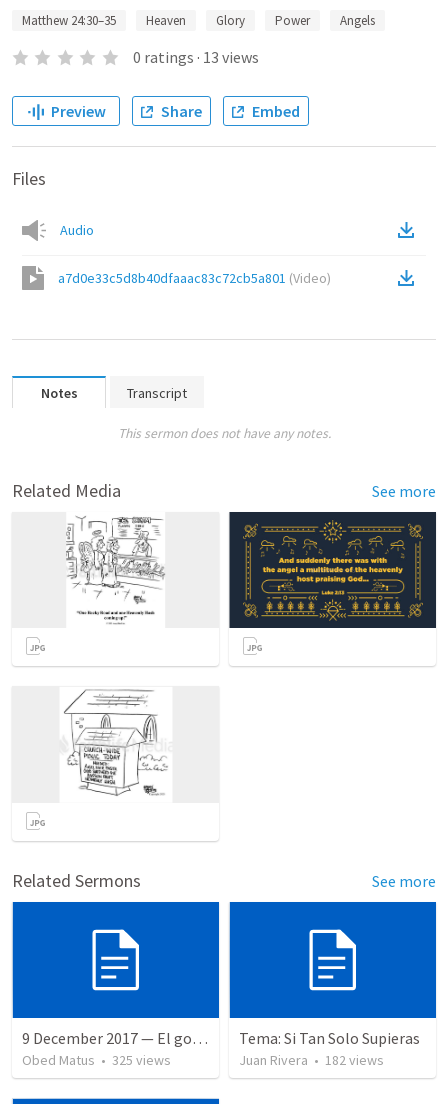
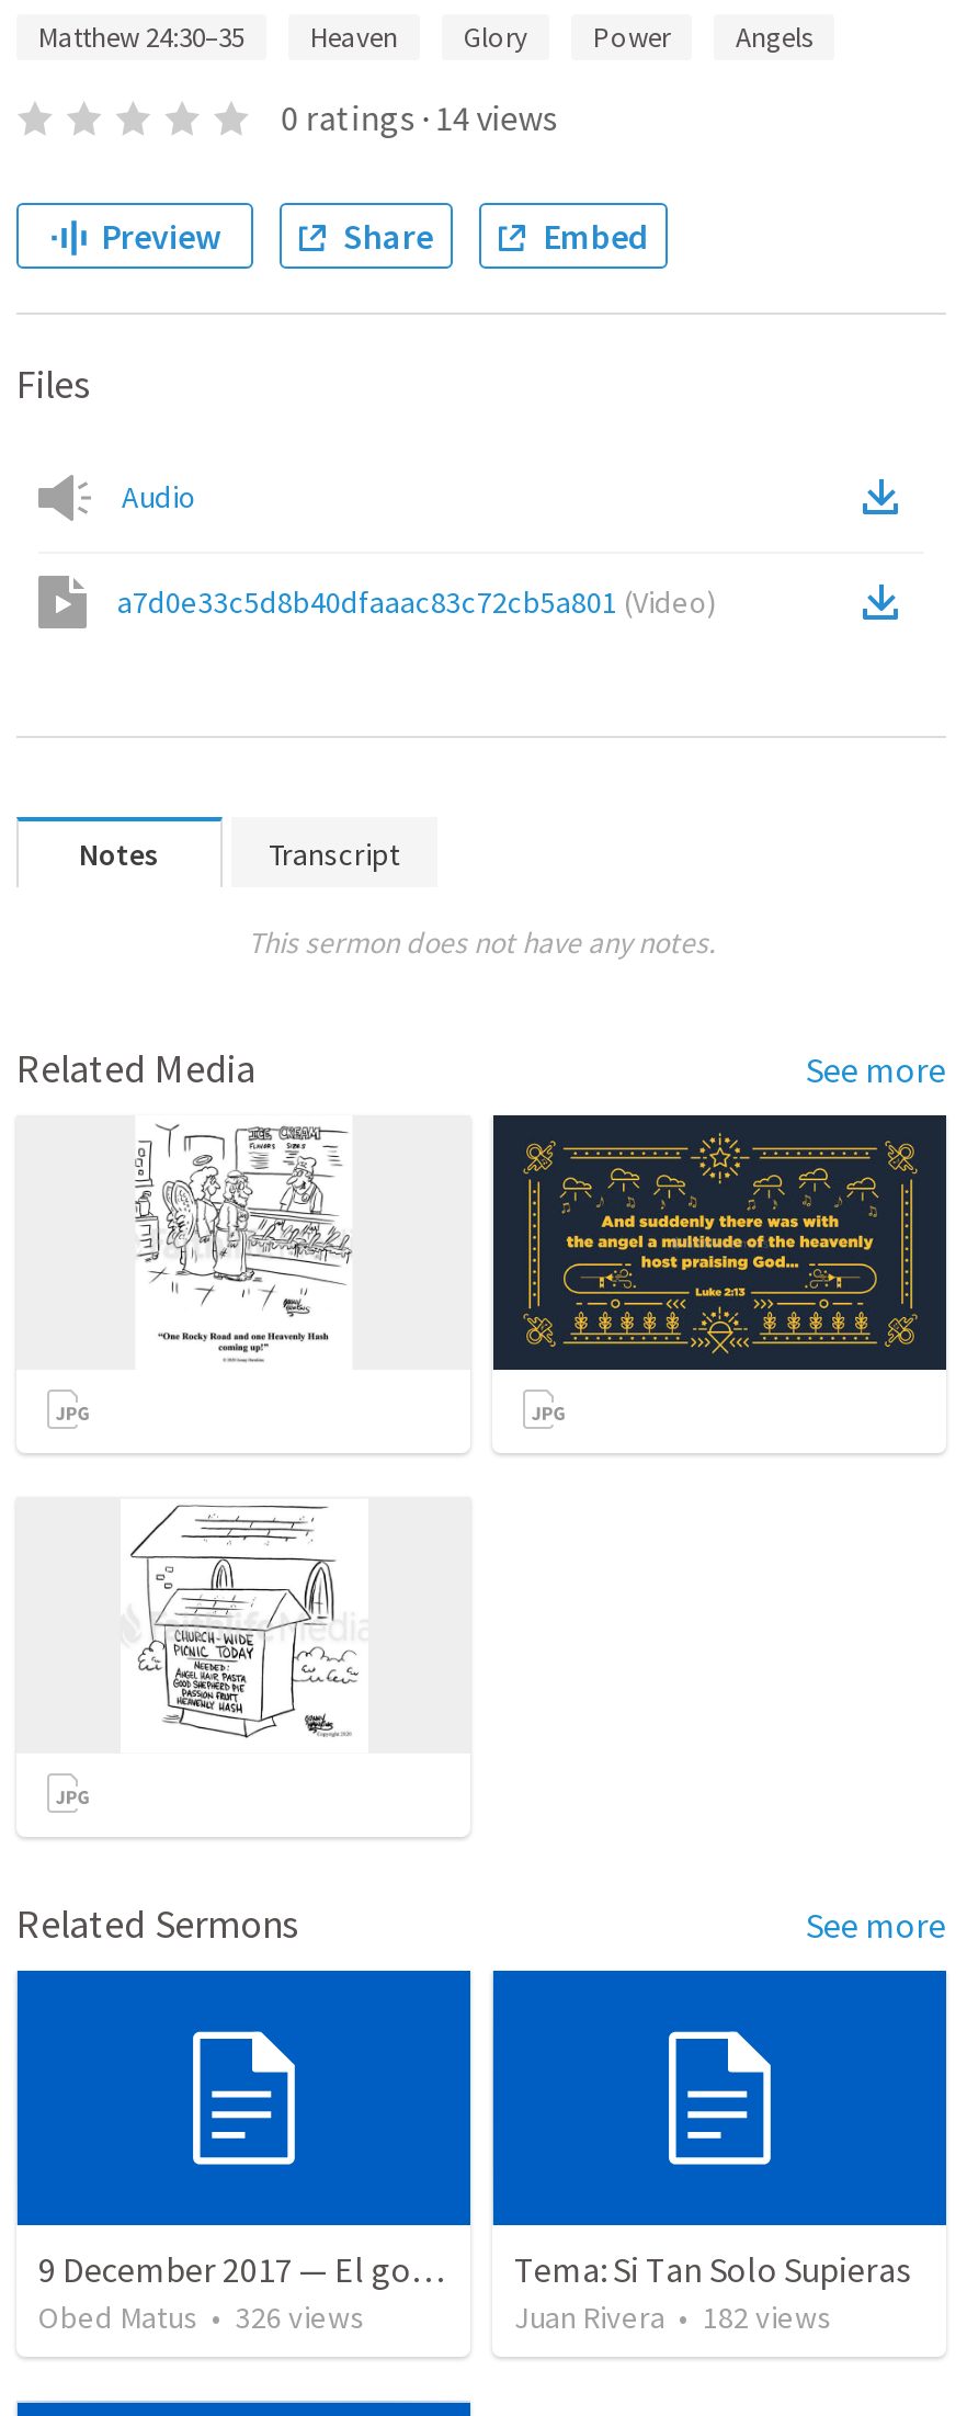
- 0 ratings · 13 views
+ 0 ratings · 14 views

- Obed Matus • 325 views
+ Obed Matus • 326 views
